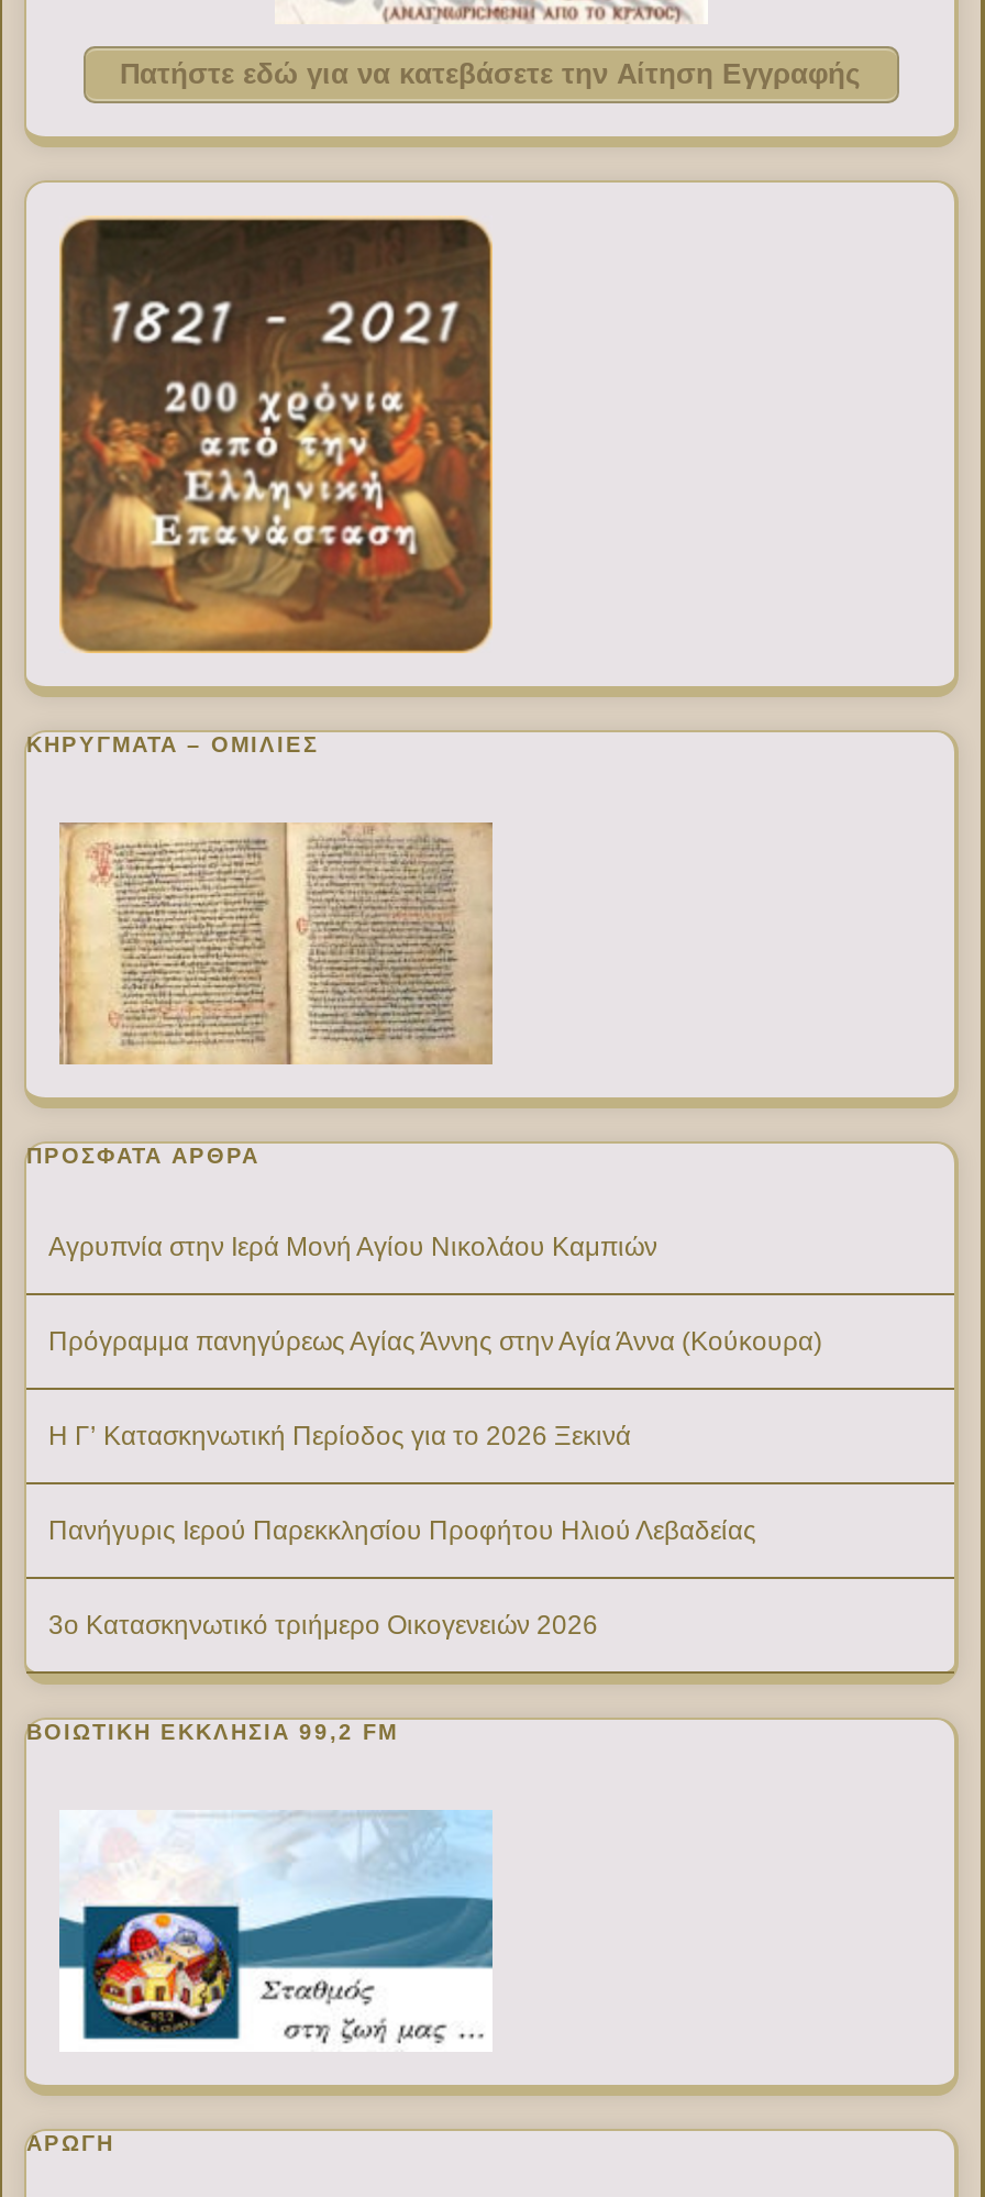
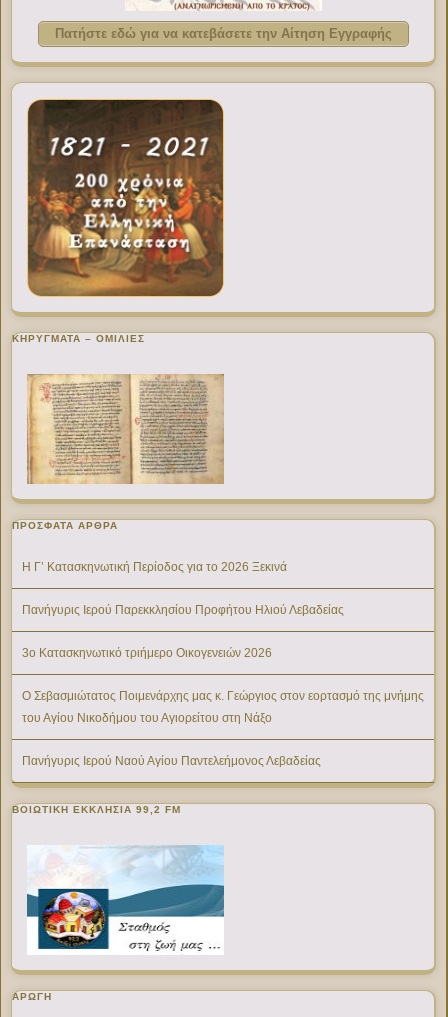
- Αγρυπνία στην Ιερά Μονή Αγίου Νικολάου Καμπιών
- Πρόγραμμα πανηγύρεως Αγίας Άννης στην Αγία Άννα (Κούκουρα)

moved up: Η Γ’ Κατασκηνωτική Περίοδος για το 2026 Ξεκινά | Πανήγυρις Ιερού Παρεκκλησίου Προφήτου Ηλιού Λεβαδείας

+ Ο Σεβασμιώτατος Ποιμενάρχης μας κ. Γεώργιος στον εορτασμό της μνήμης
+ του Αγίου Νικοδήμου του Αγιορείτου στη Νάξο
+ Πανήγυρις Ιερού Ναού Αγίου Παντελεήμονος Λεβαδείας
